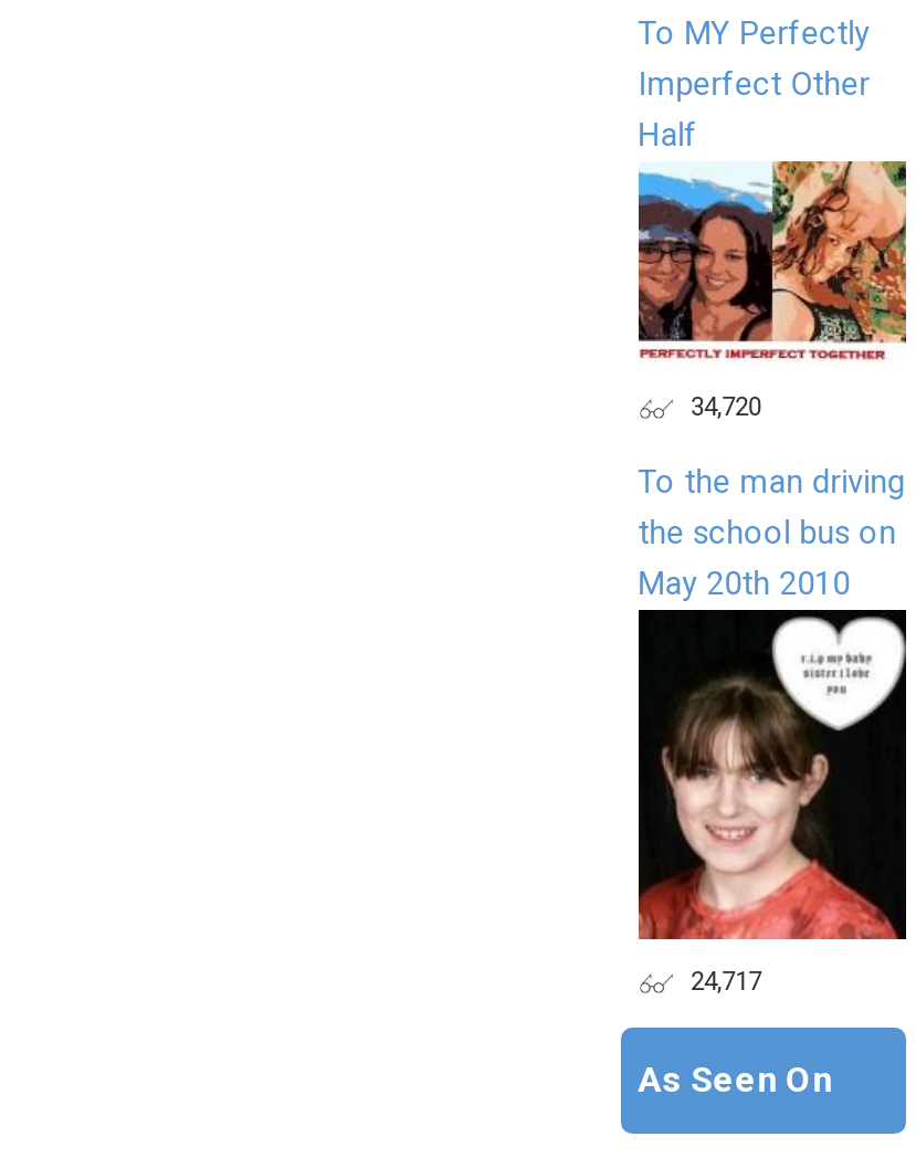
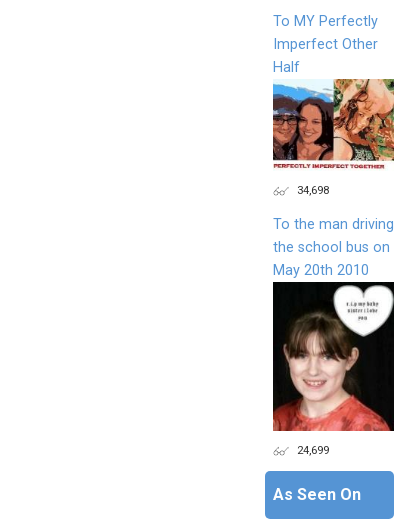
- 34,720
+ 34,698

- 24,717
+ 24,699
